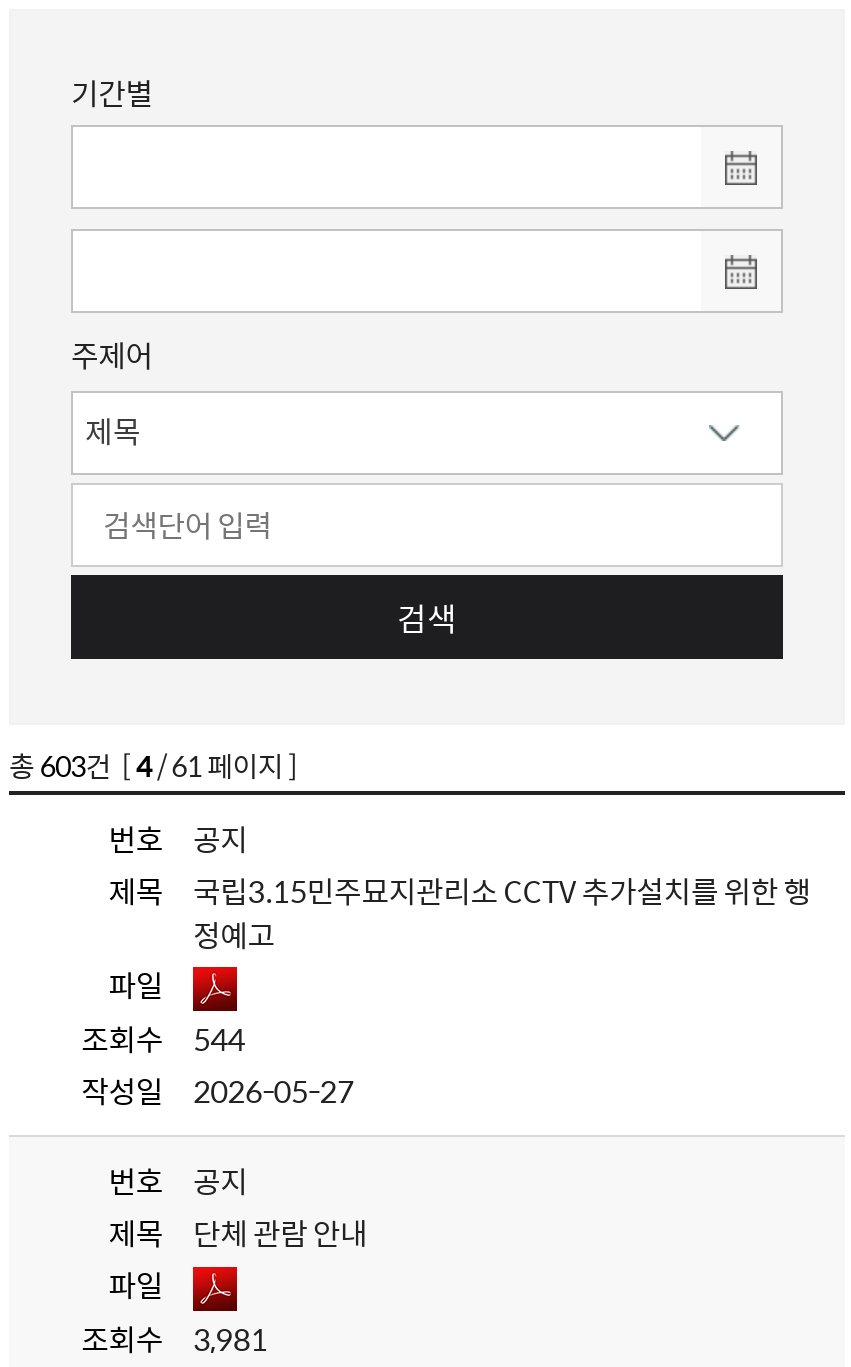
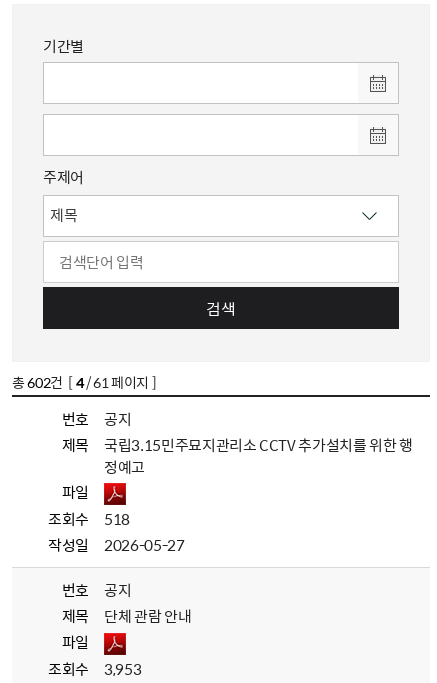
- 총 603건 [4/ 61 페이지 ]
+ 총 602건 [4/ 61 페이지 ]

- 조회수 544
+ 조회수 518

- 조회수 3,981
+ 조회수 3,953
